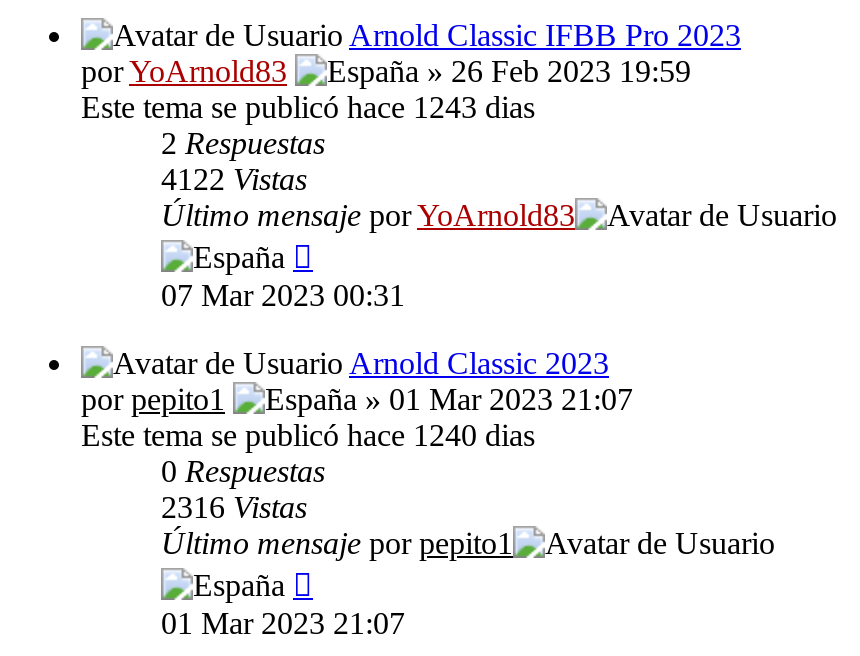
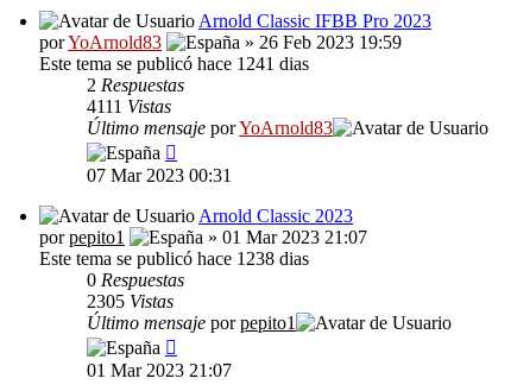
- Este tema se publicó hace 1243 dias
+ Este tema se publicó hace 1241 dias

- 4122 Vistas
+ 4111 Vistas

- Este tema se publicó hace 1240 dias
+ Este tema se publicó hace 1238 dias

- 2316Vistas
+ 2305Vistas
